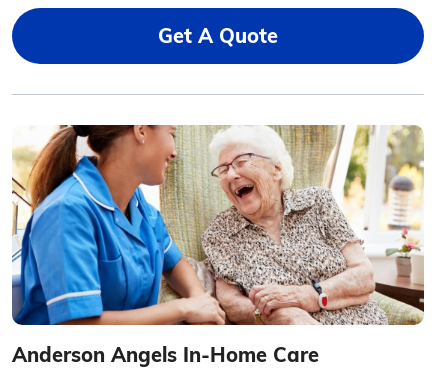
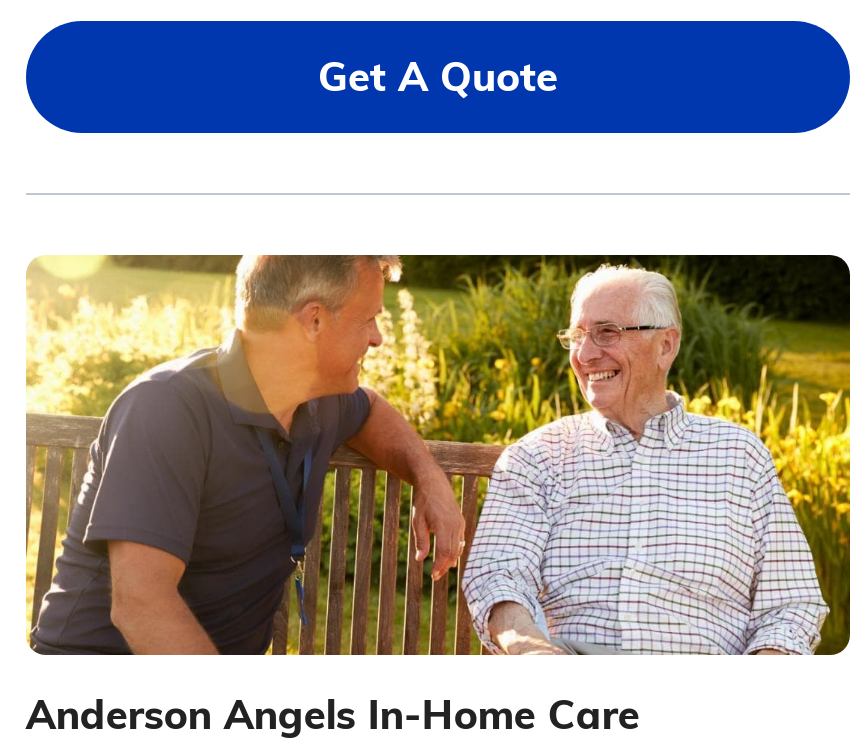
- [image]
+ [image]
